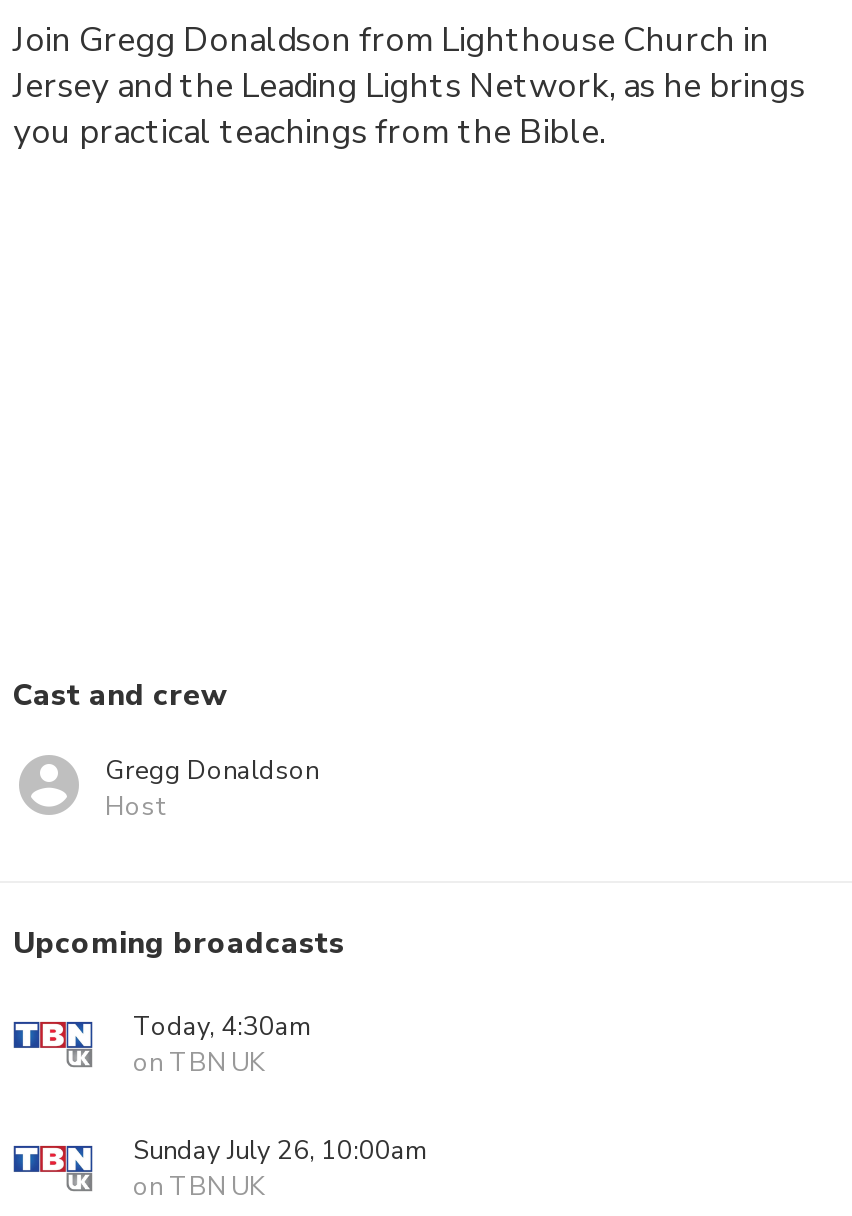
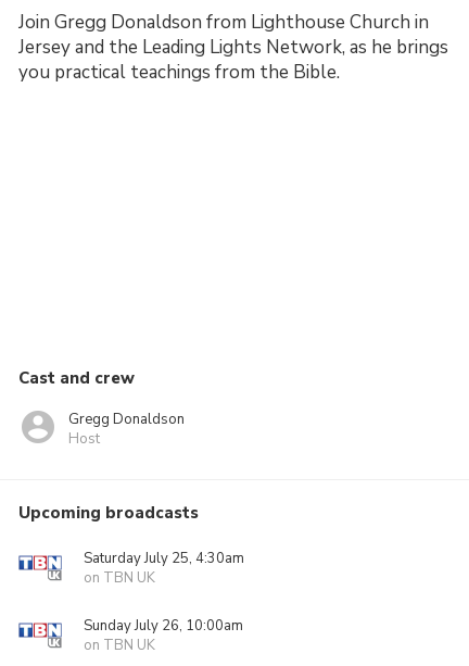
- Today, 4:30am
+ Saturday July 25, 4:30am
